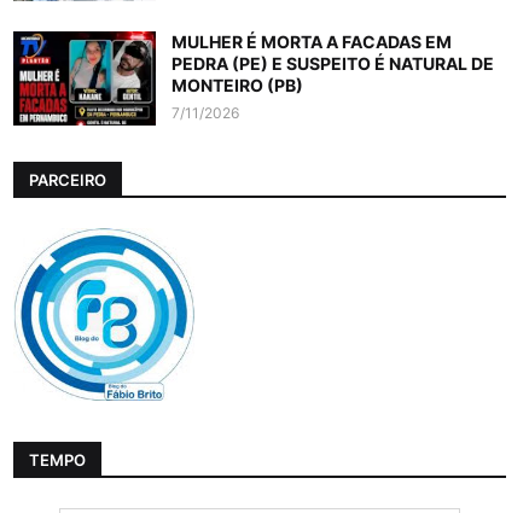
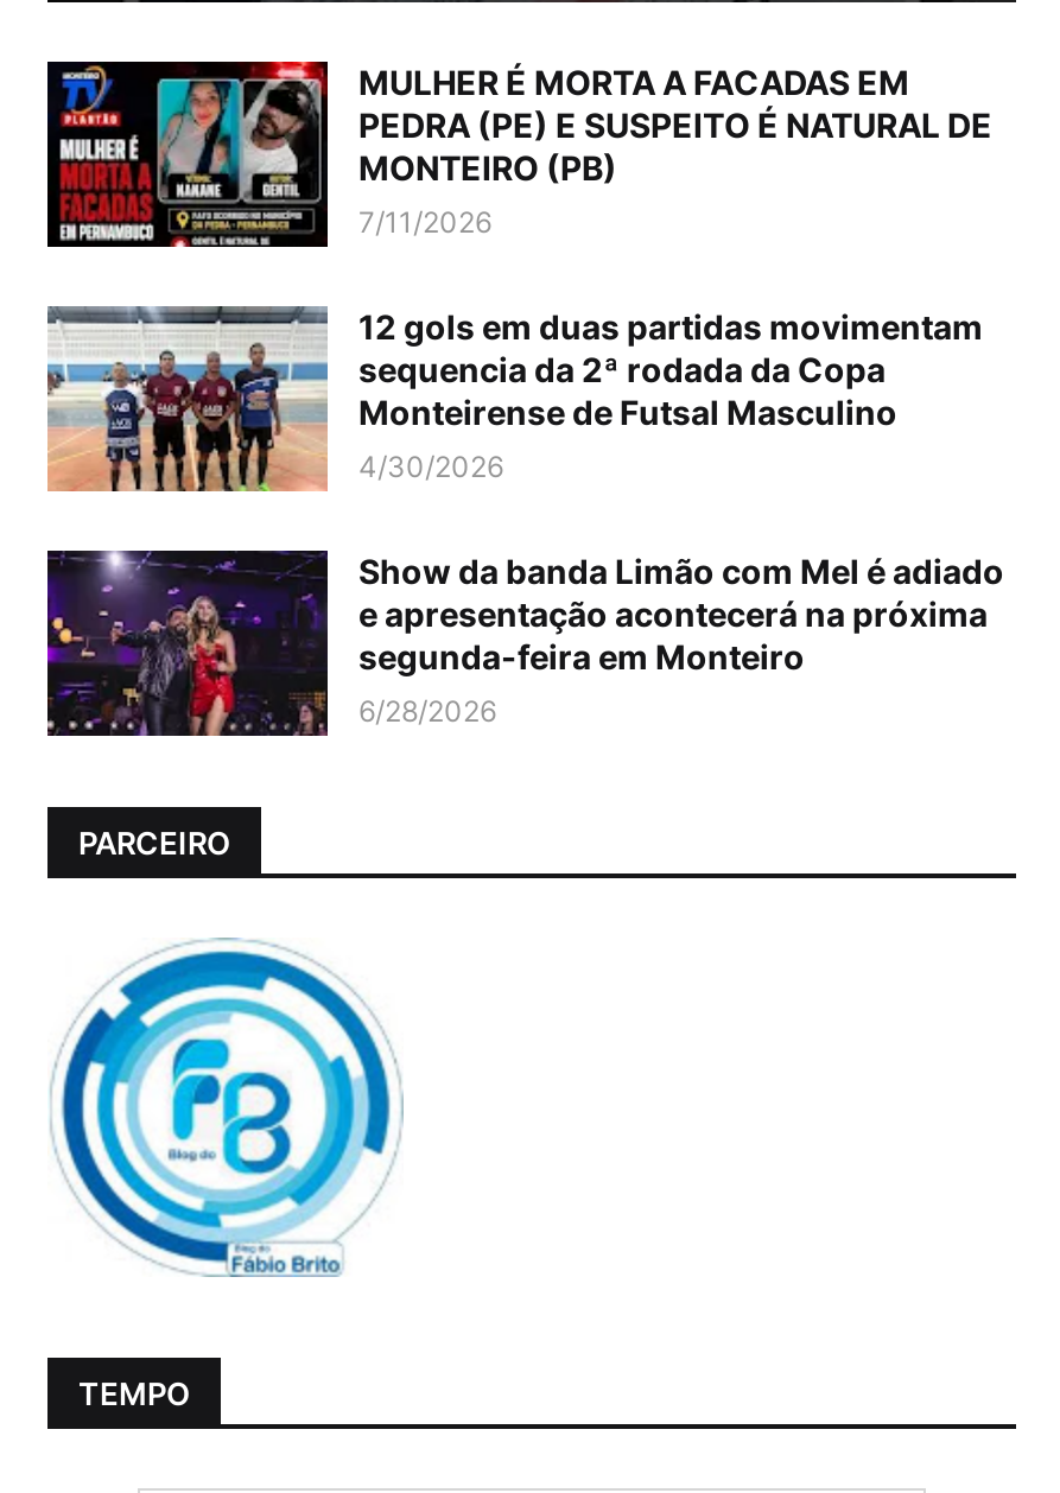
+ [image]

+ [image]
+ 12 gols em duas partidas movimentam
+ sequencia da 2ª rodada da Copa
+ Monteirense de Futsal Masculino
+ 4/30/2026
+ Show da banda Limão com Mel é adiado
+ e apresentação acontecerá na próxima
+ segunda-feira em Monteiro
+ 6/28/2026
